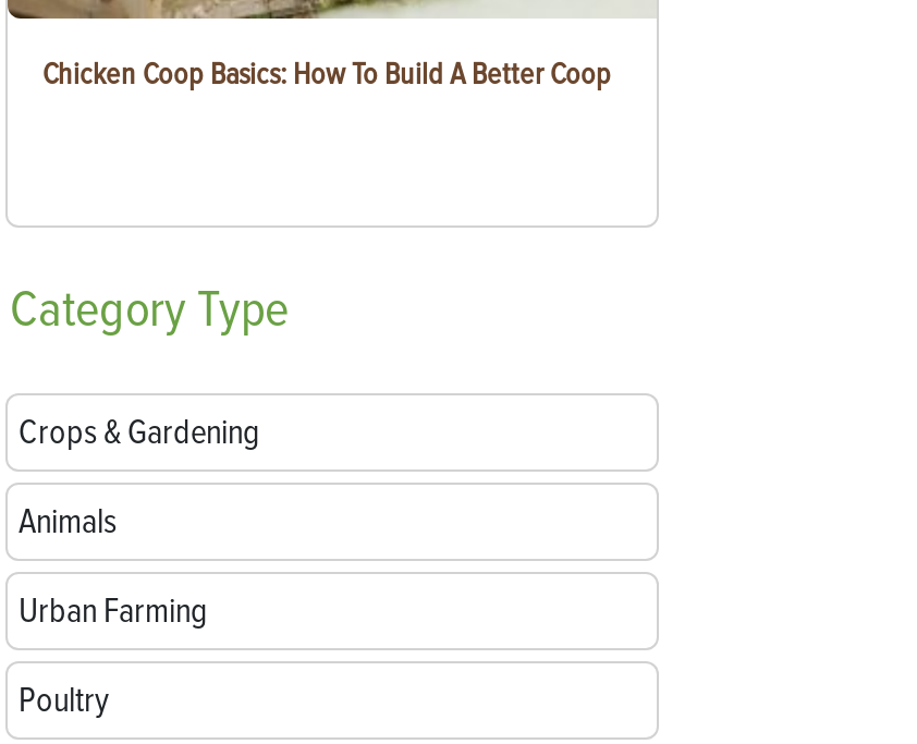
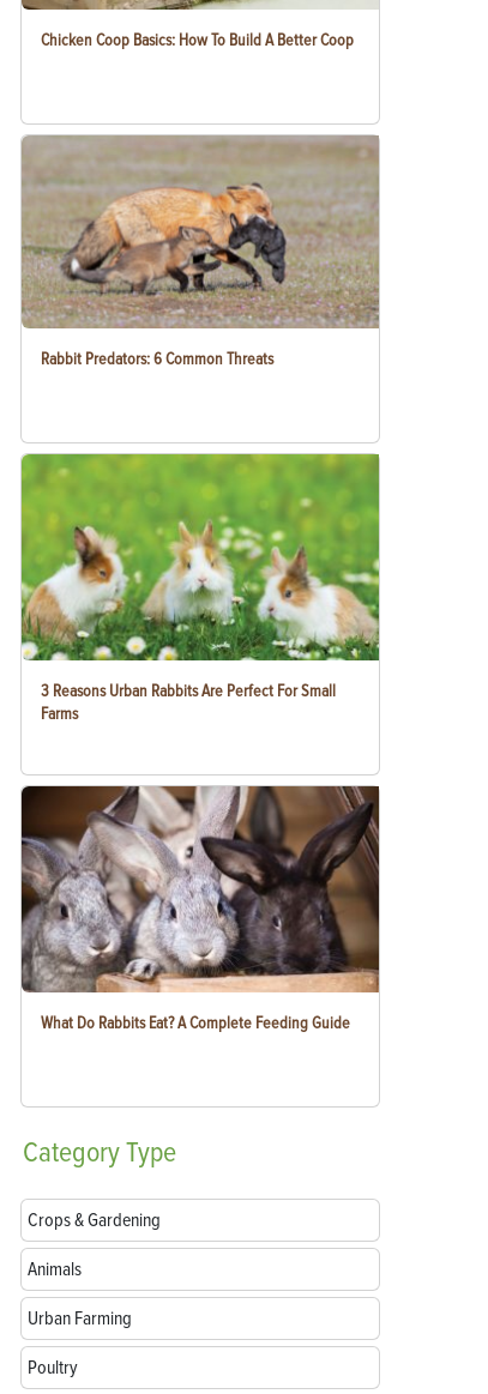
+ [image]
+ 3 Reasons Urban Rabbits Are Perfect For Small
+ Farms

+ [image]
+ What Do Rabbits Eat? A Complete Feeding Guide

+ [image]
+ Rabbit Predators: 6 Common Threats
